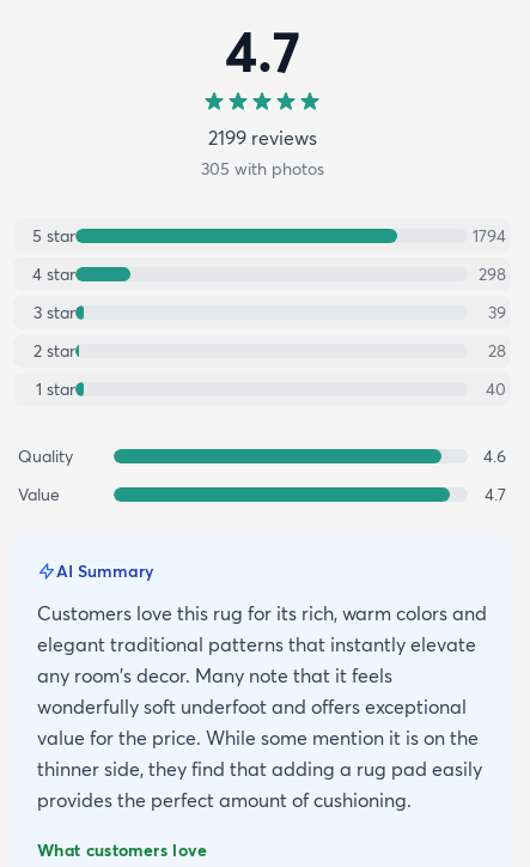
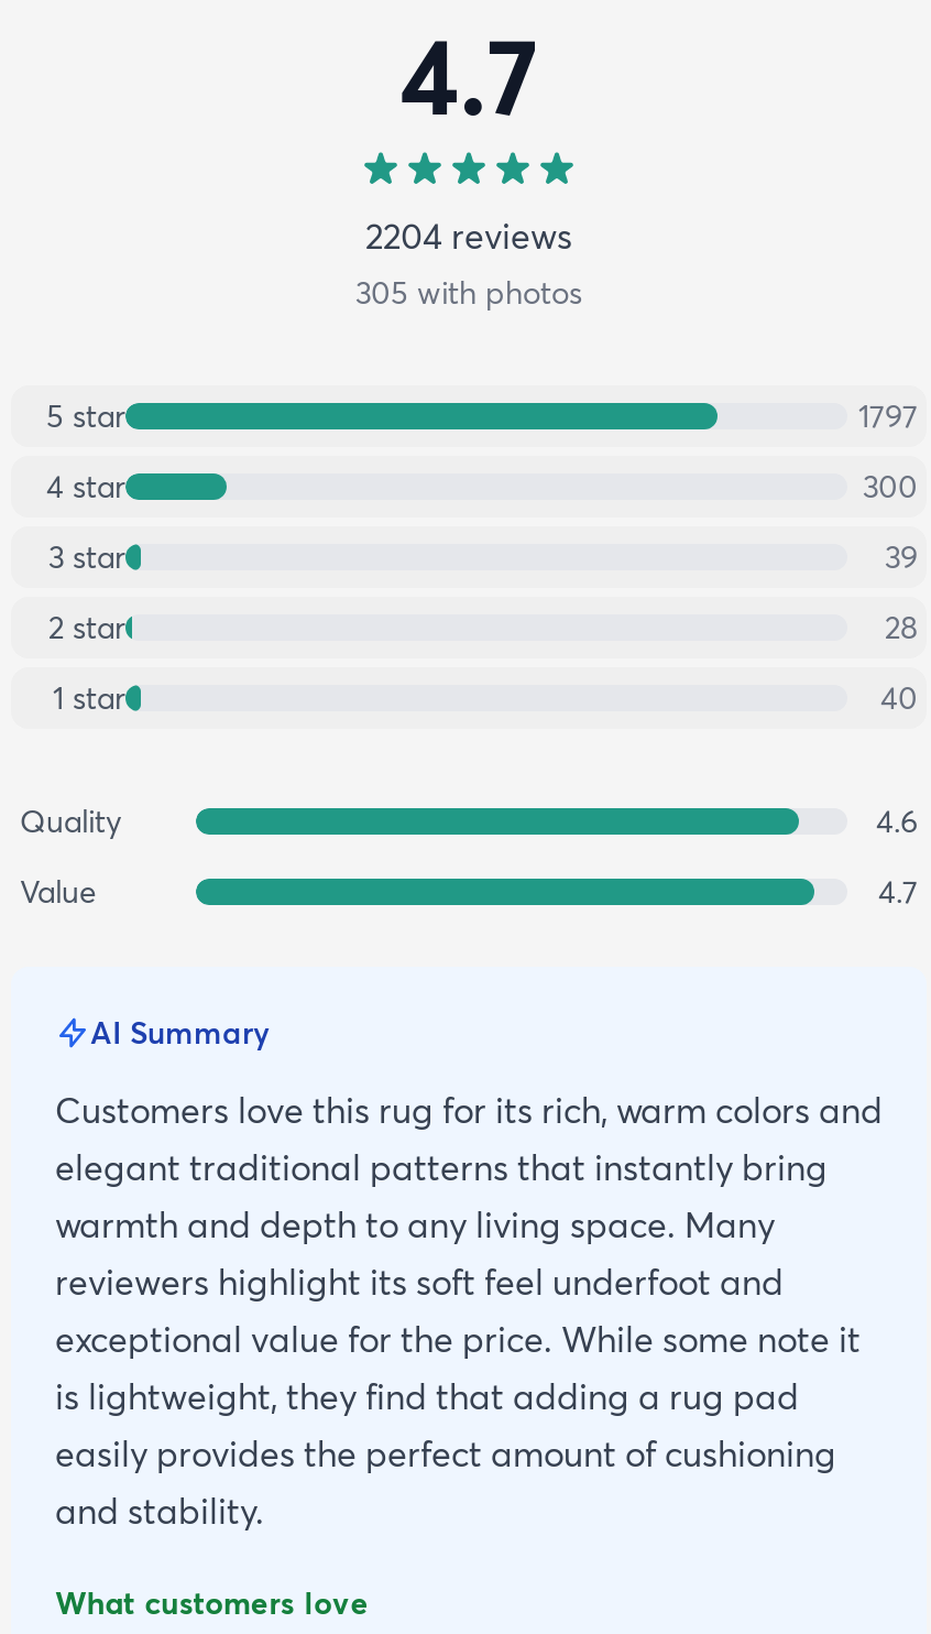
- 2199 reviews
+ 2204 reviews

- 1794
+ 1797

- 298
+ 300

- elegant traditional patterns that instantly elevate
- any room's decor. Many note that it feels
- wonderfully soft underfoot and offers exceptional
- value for the price. While some mention it is on the
- thinner side, they find that adding a rug pad easily
- provides the perfect amount of cushioning.
+ elegant traditional patterns that instantly bring
+ warmth and depth to any living space. Many
+ reviewers highlight its soft feel underfoot and
+ exceptional value for the price. While some note it
+ is lightweight, they find that adding a rug pad
+ easily provides the perfect amount of cushioning
+ and stability.
